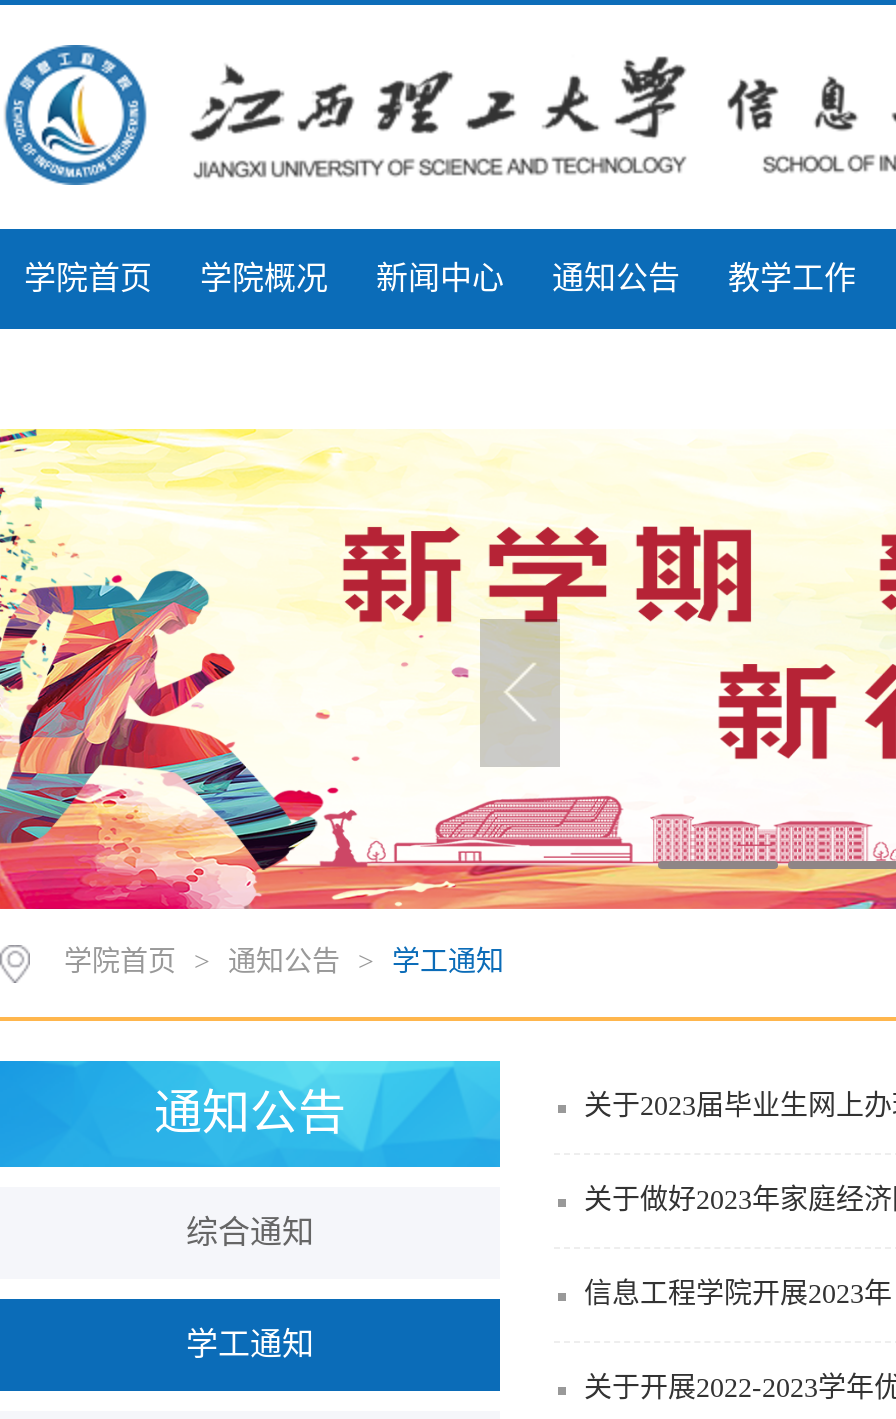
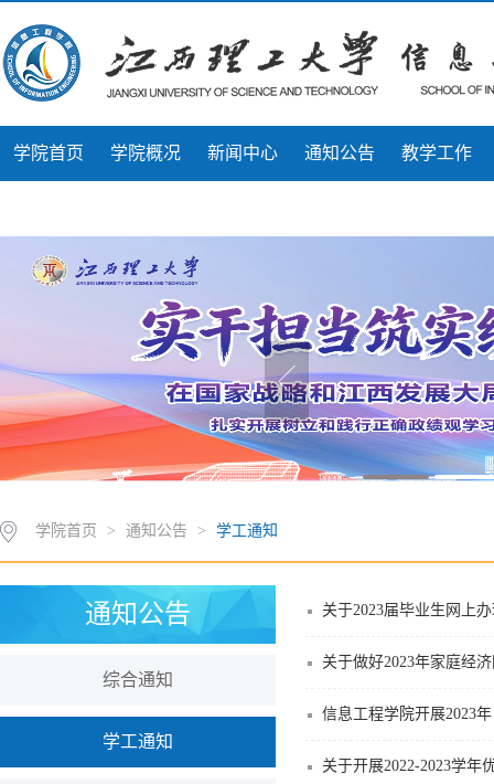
- [image]
+ [image]
